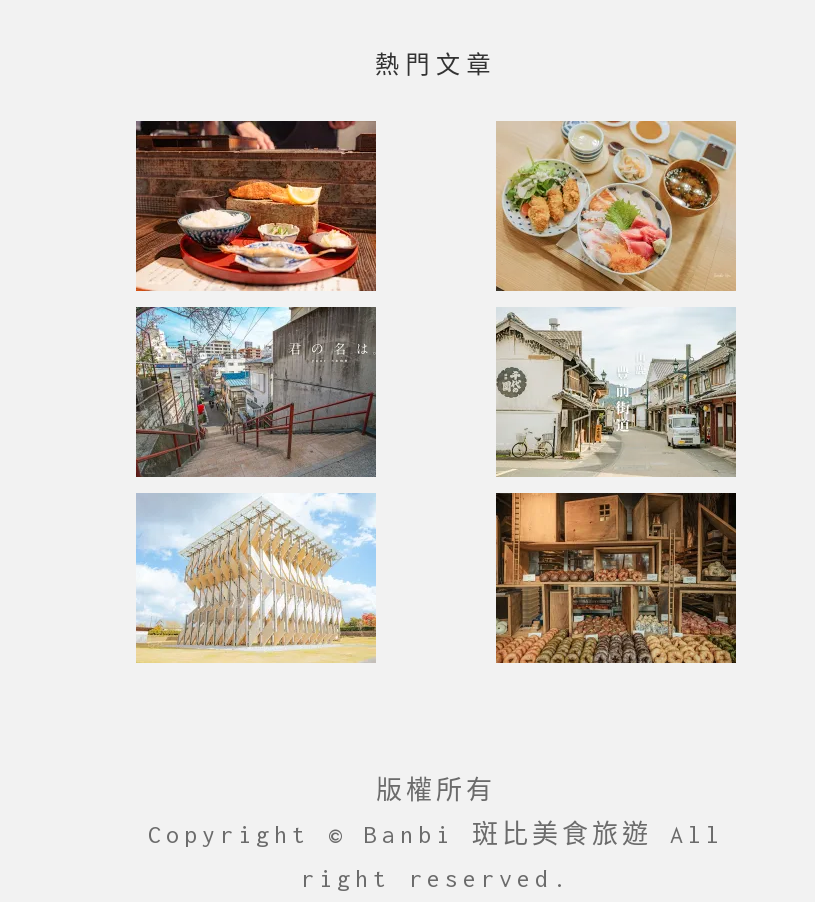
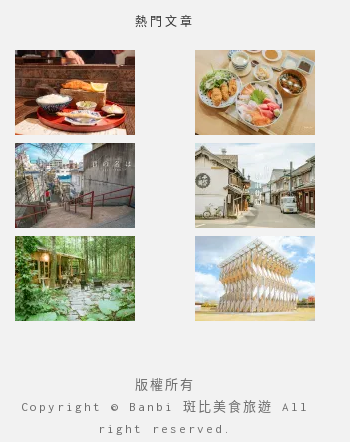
- [image]
+ [image]

- [image]
+ [image]
